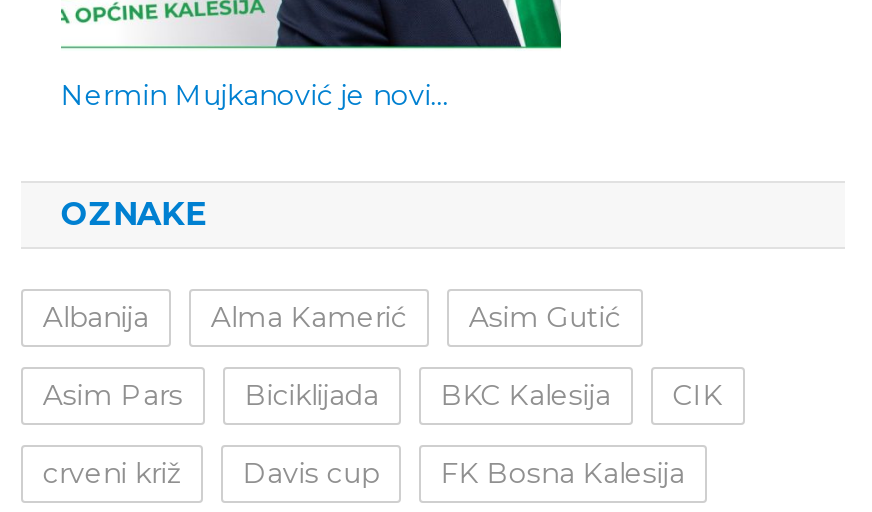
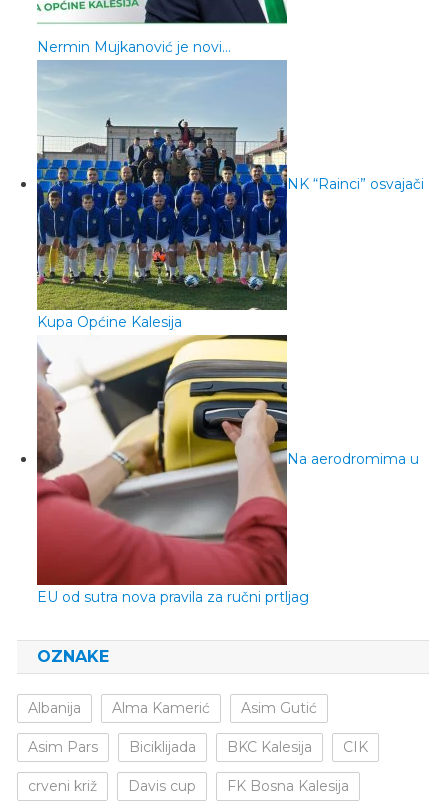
+ [image]
+ NK “Rainci” osvajači

+ [image]
+ Na aerodromima u

+ Kupa Općine Kalesija

+ EU od sutra nova pravila za ručni prtljag
